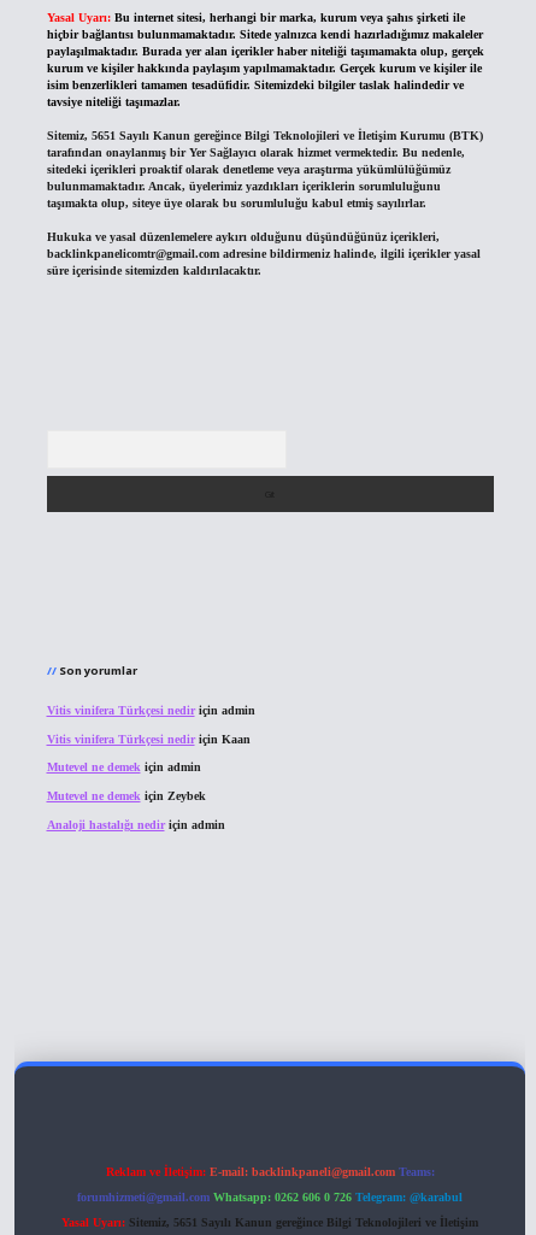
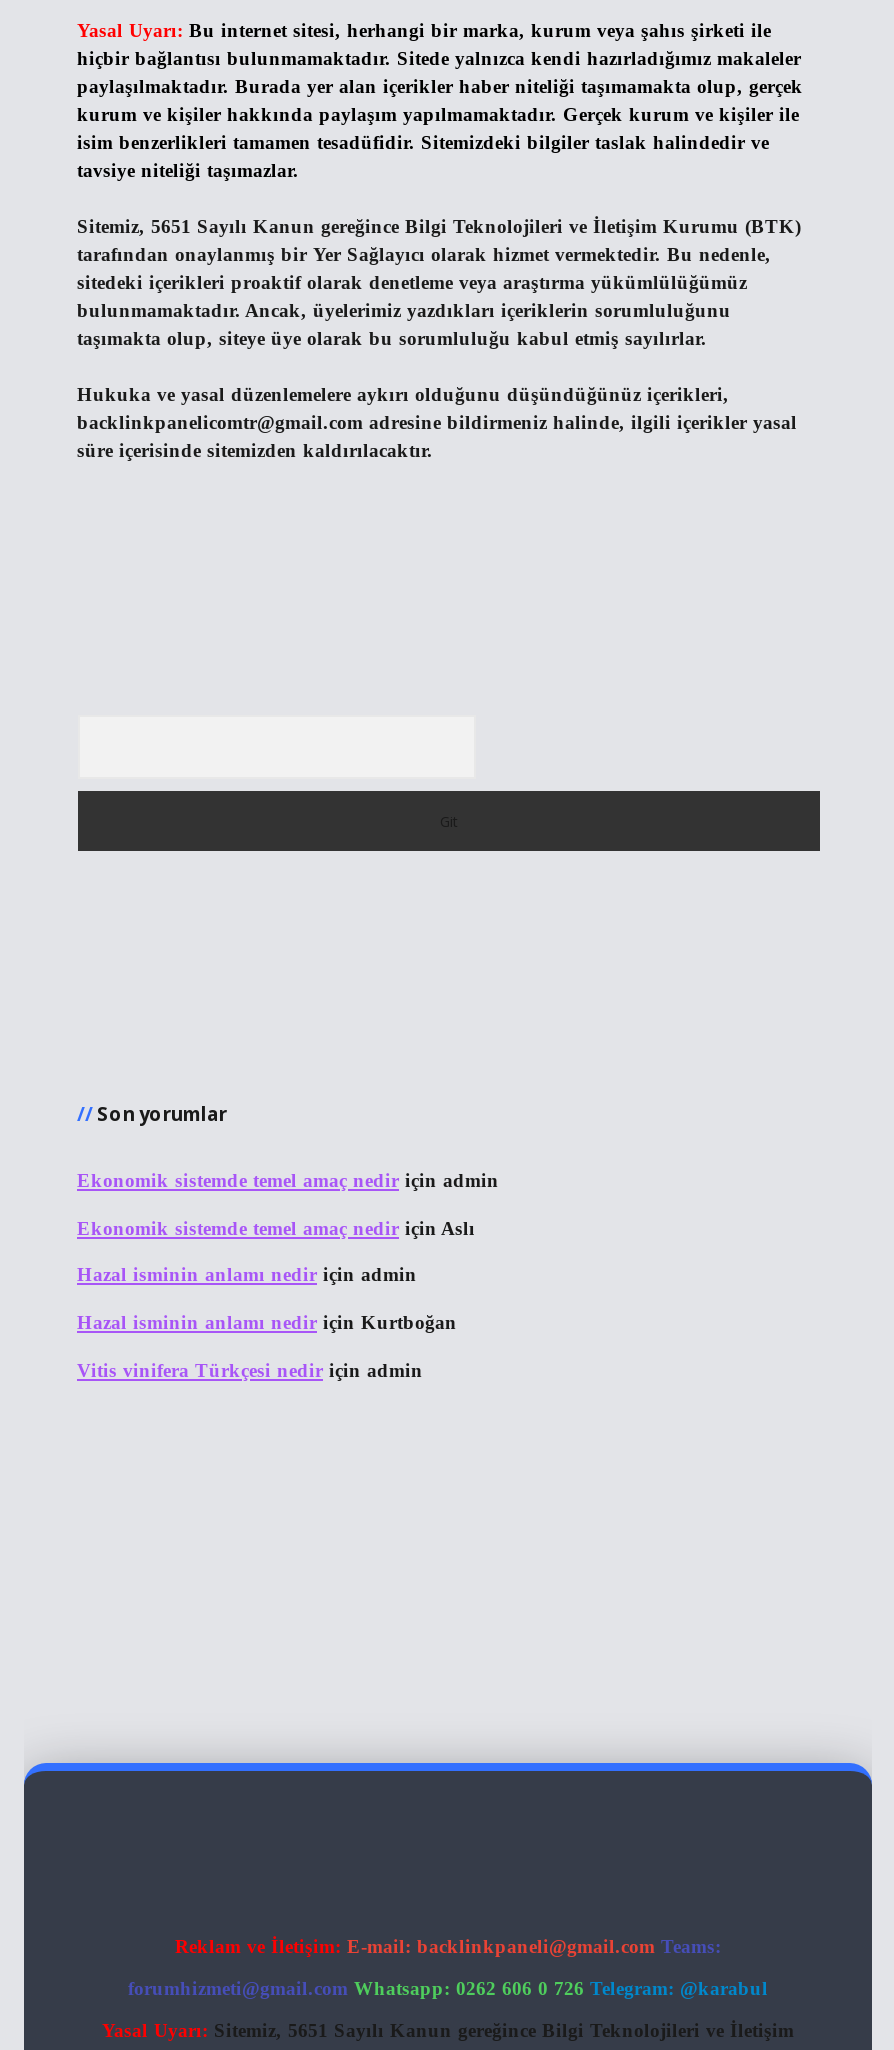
+ Ekonomik sistemde temel amaç nedir için admin
+ Ekonomik sistemde temel amaç nedir için Aslı
+ Hazal isminin anlamı nedir için admin
+ Hazal isminin anlamı nedir için Kurtboğan

moved down: Vitis vinifera Türkçesi nedir için admin

- Vitis vinifera Türkçesi nedir için Kaan
- Mutevel ne demek için admin
- Mutevel ne demek için Zeybek
- Analoji hastalığı nedir için admin
